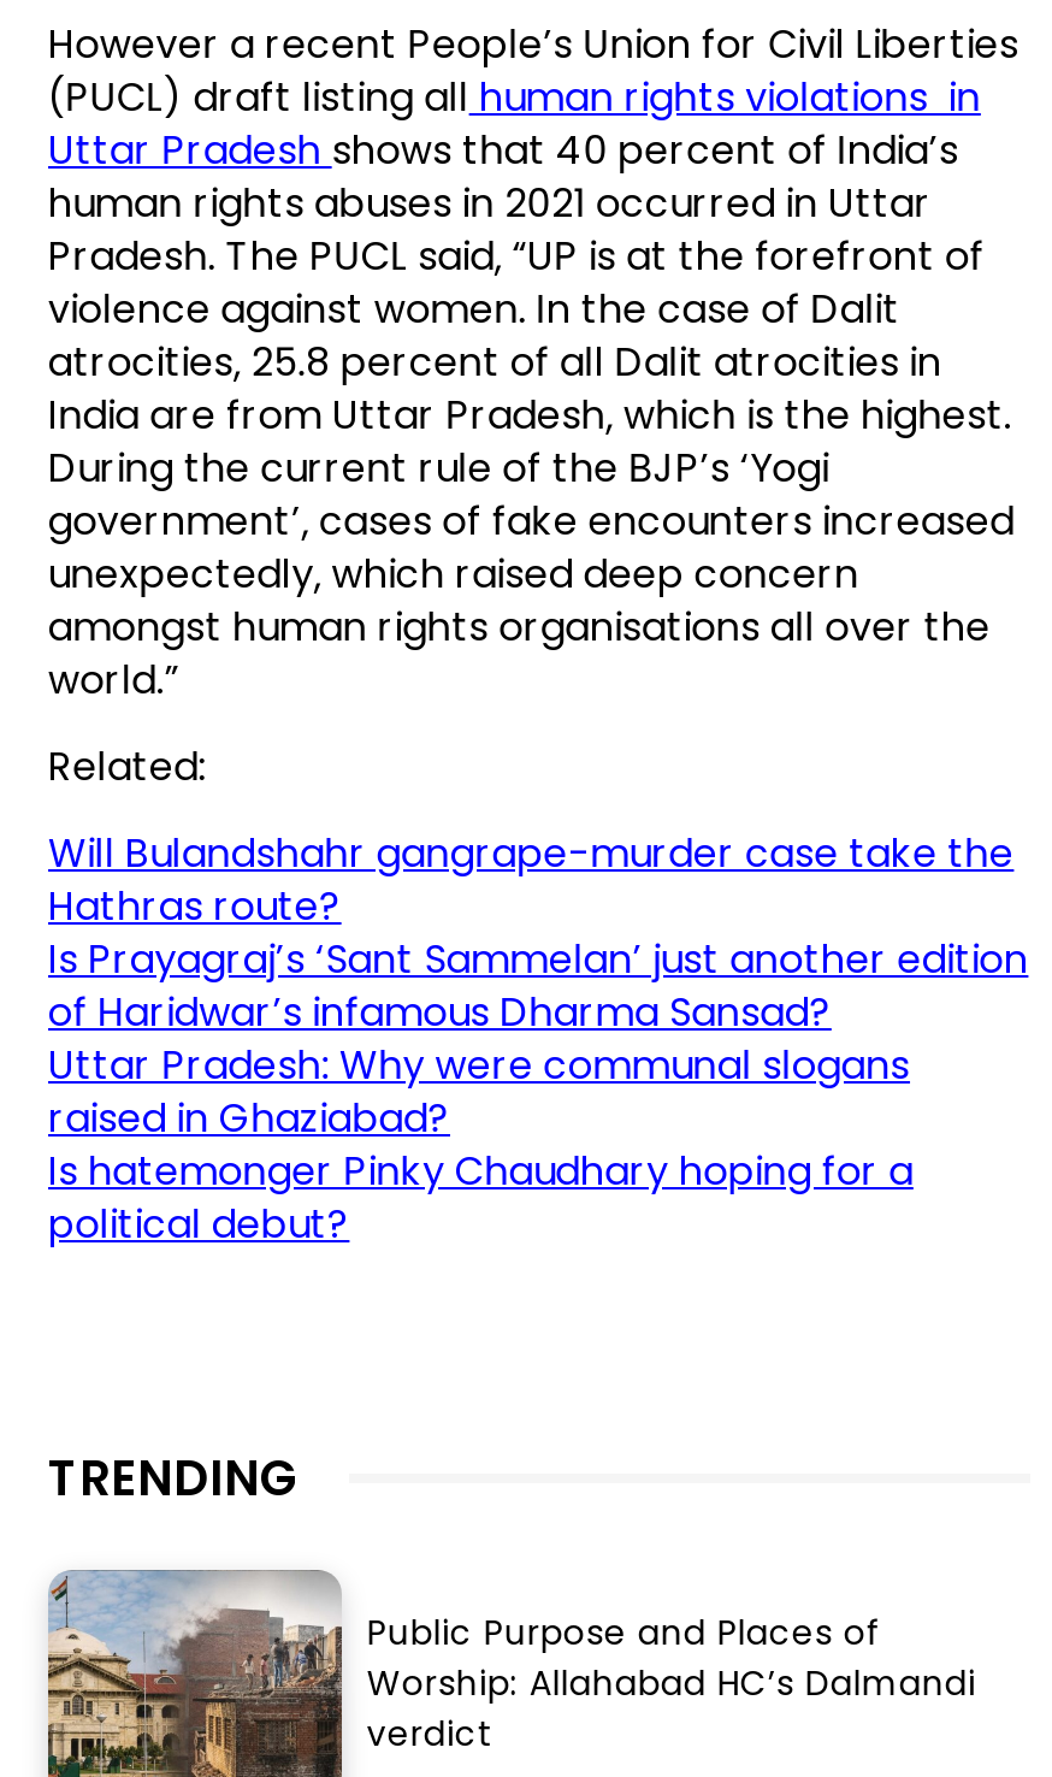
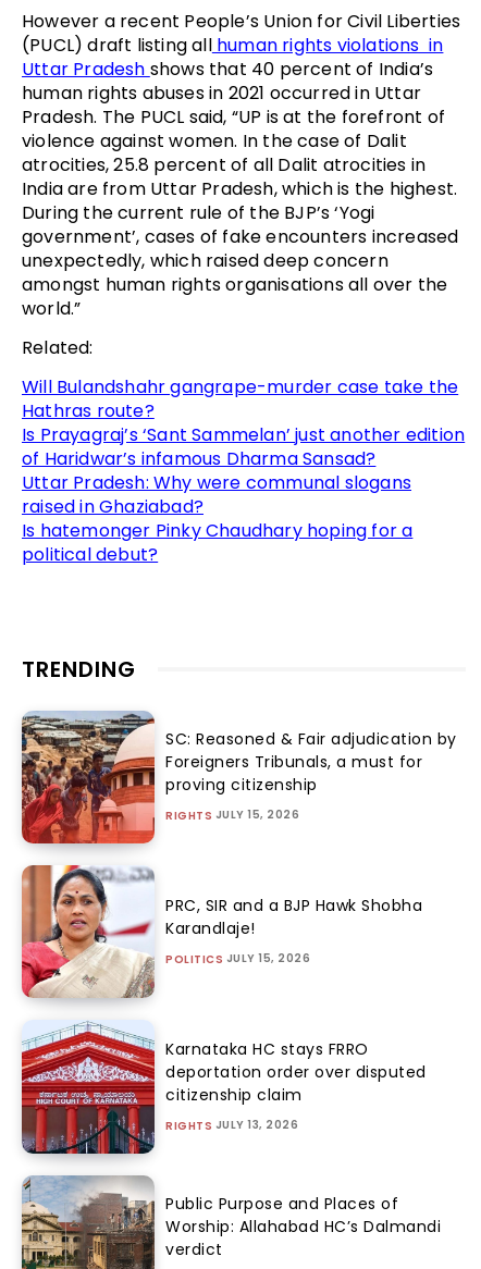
+ [image]
+ SC: Reasoned & Fair adjudication by
+ Foreigners Tribunals, a must for
+ proving citizenship
+ RIGHTS JULY 15, 2026

+ [image]
+ PRC, SIR and a BJP Hawk Shobha
+ Karandlaje!
+ POLITICS JULY 15, 2026

+ [image]
+ Karnataka HC stays FRRO
+ deportation order over disputed
+ citizenship claim
+ RIGHTS JULY 13, 2026
